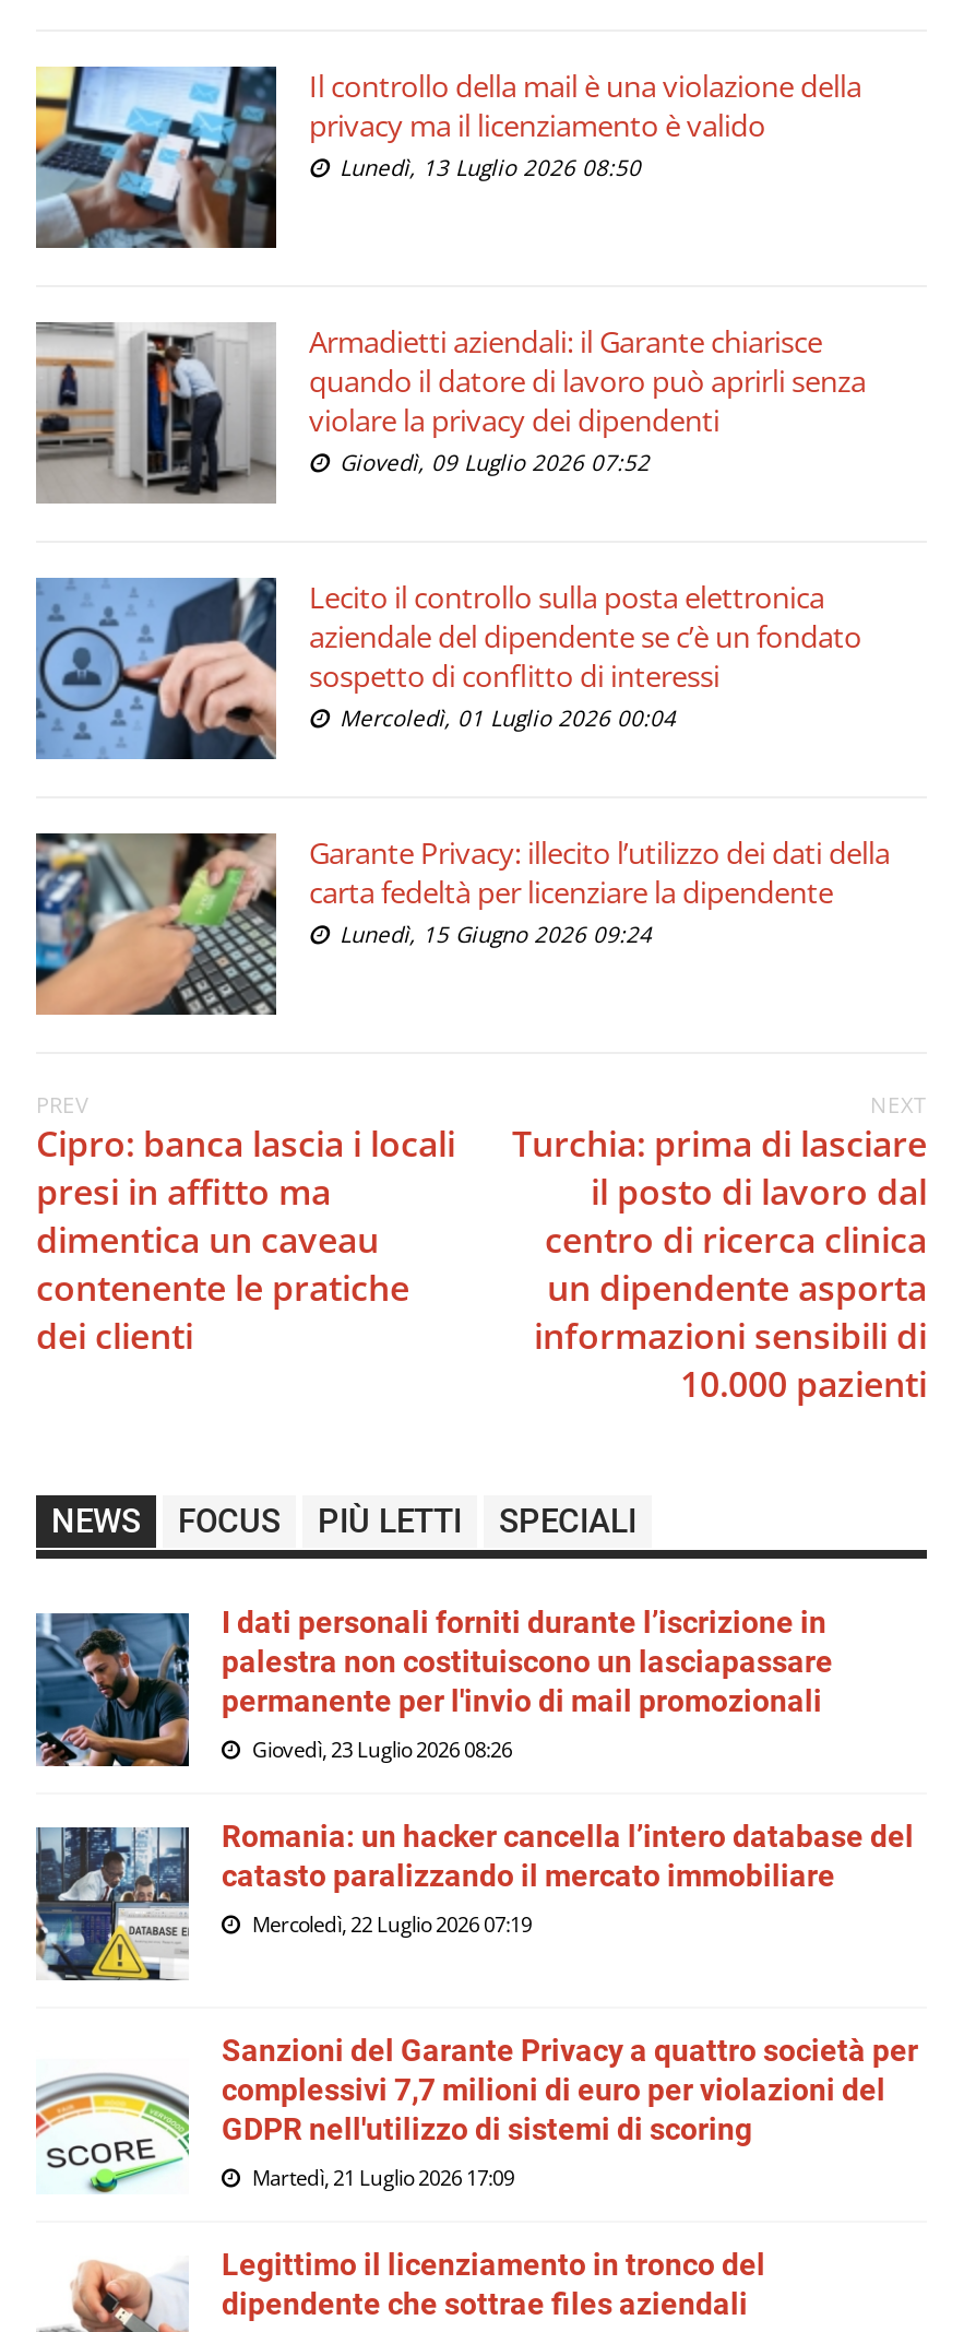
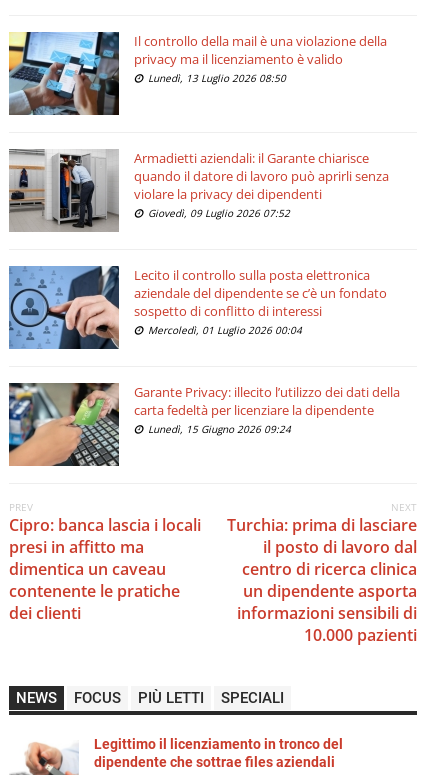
- [image]
- I dati personali forniti durante l’iscrizione in
- palestra non costituiscono un lasciapassare
- permanente per l'invio di mail promozionali
- Giovedì, 23 Luglio 2026 08:26
- Romania: un hacker cancella l’intero database del
- catasto paralizzando il mercato immobiliare
- Mercoledì, 22 Luglio 2026 07:19

- [image]
- Sanzioni del Garante Privacy a quattro società per
- complessivi 7,7 milioni di euro per violazioni del
- GDPR nell'utilizzo di sistemi di scoring
- Martedì, 21 Luglio 2026 17:09

- [image]
